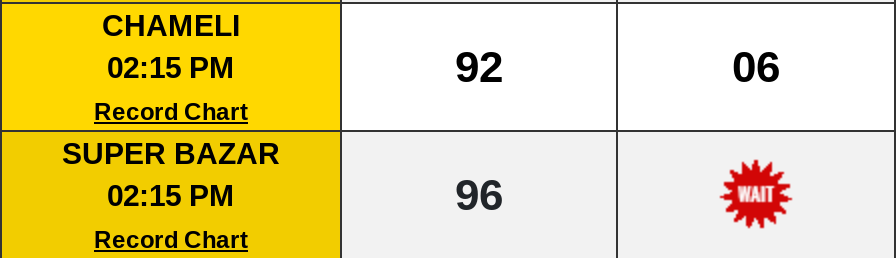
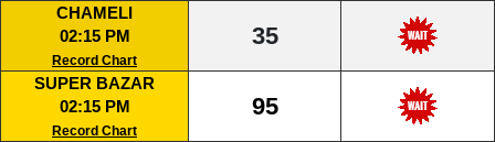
- 92
- 06
+ 35

- 96
+ 95
